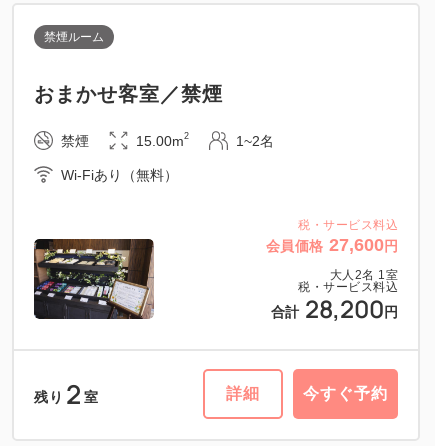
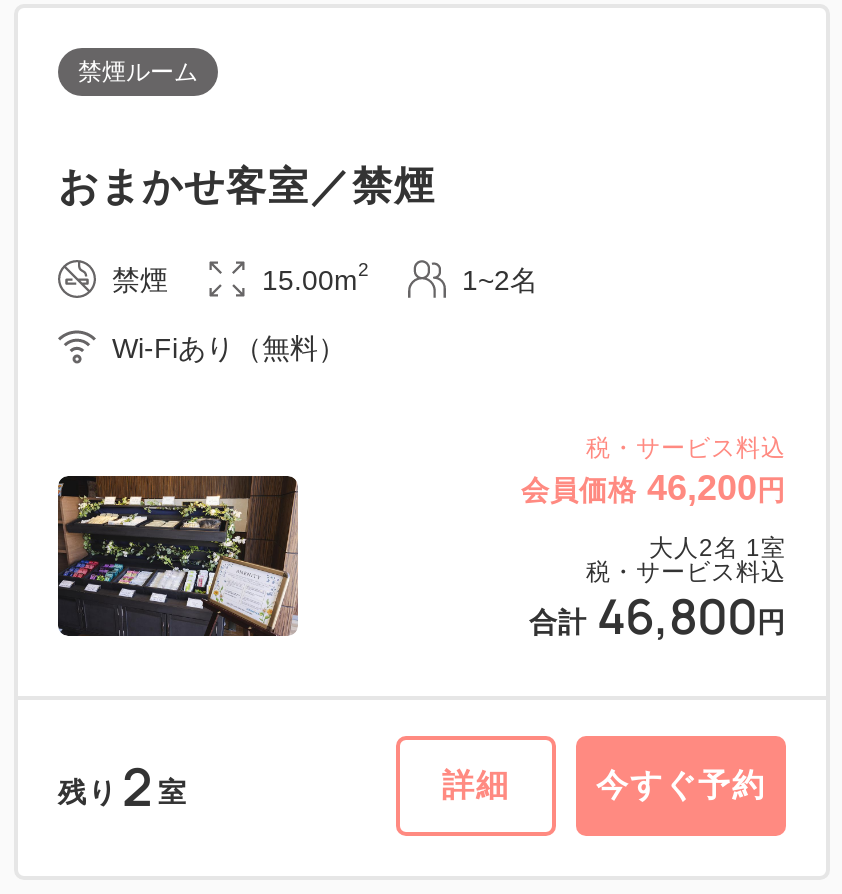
- 会員価格 27,600円
+ 会員価格 46,200円

- 合計 28,200円
+ 合計 46,800円
